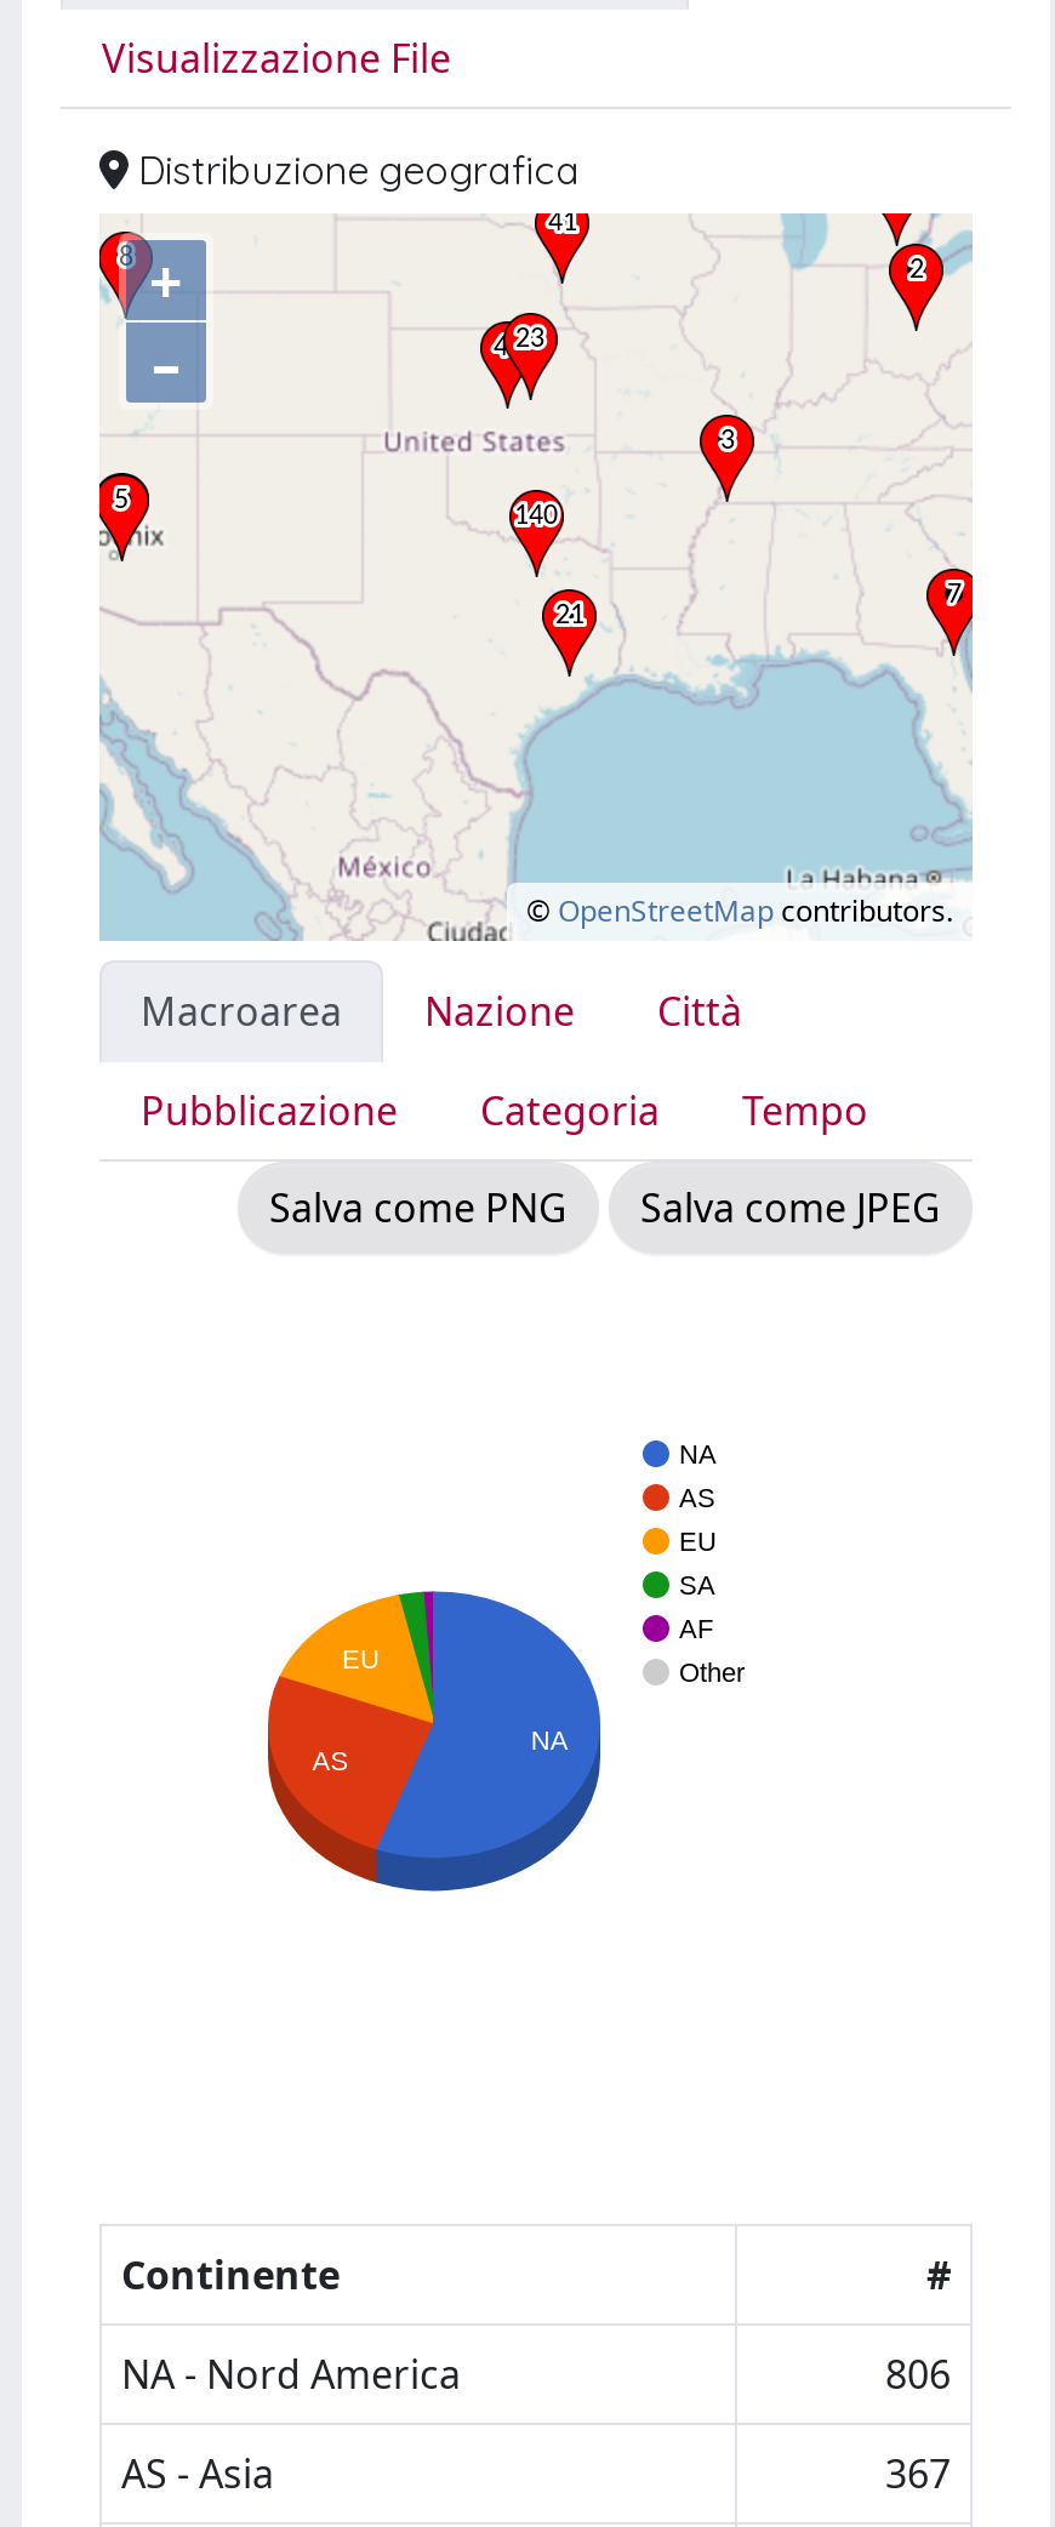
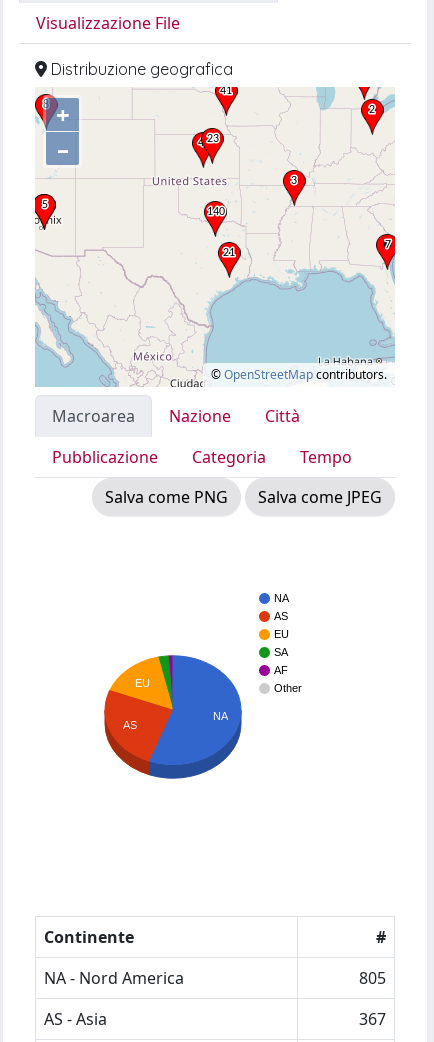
- 806
+ 805
